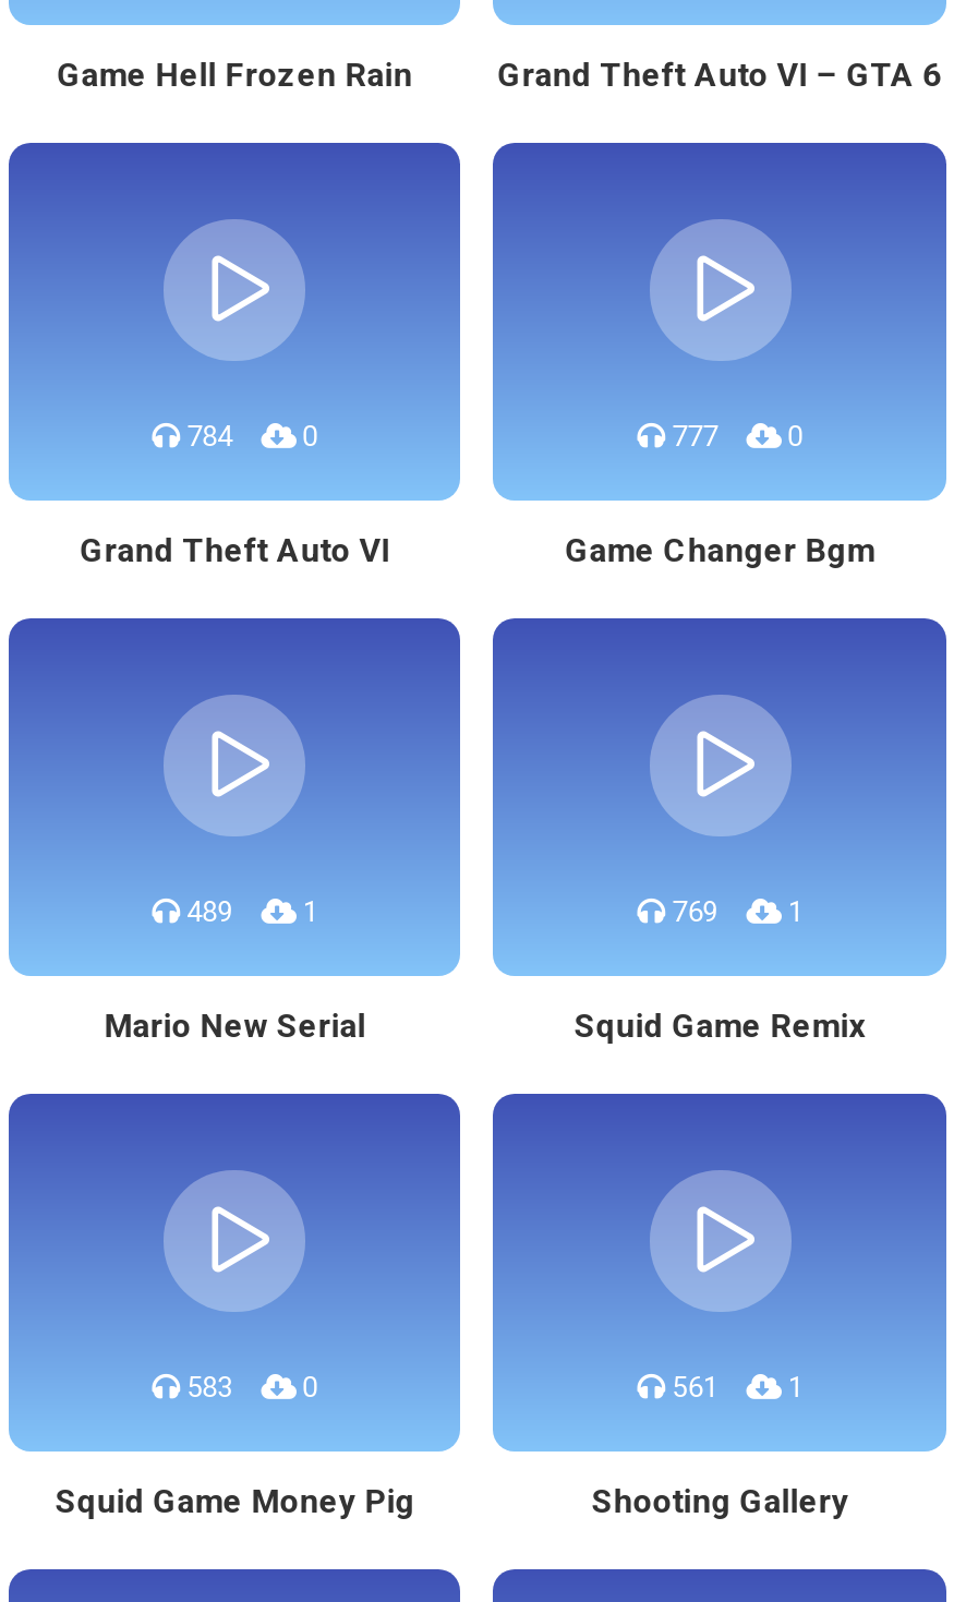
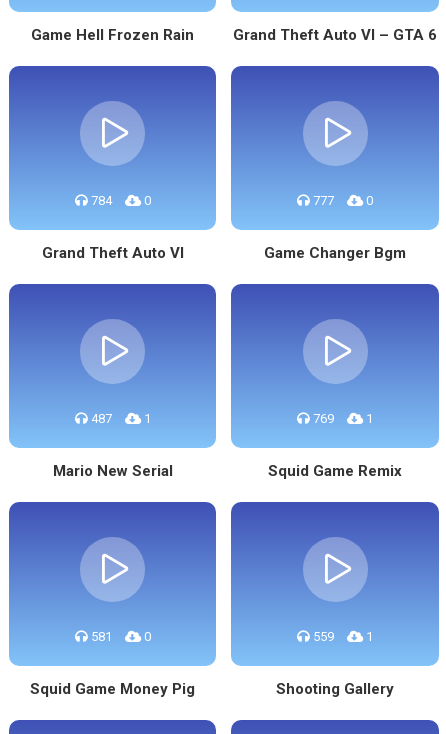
- 489 1
+ 487 1

- 583 0
+ 581 0

- 561 1
+ 559 1
